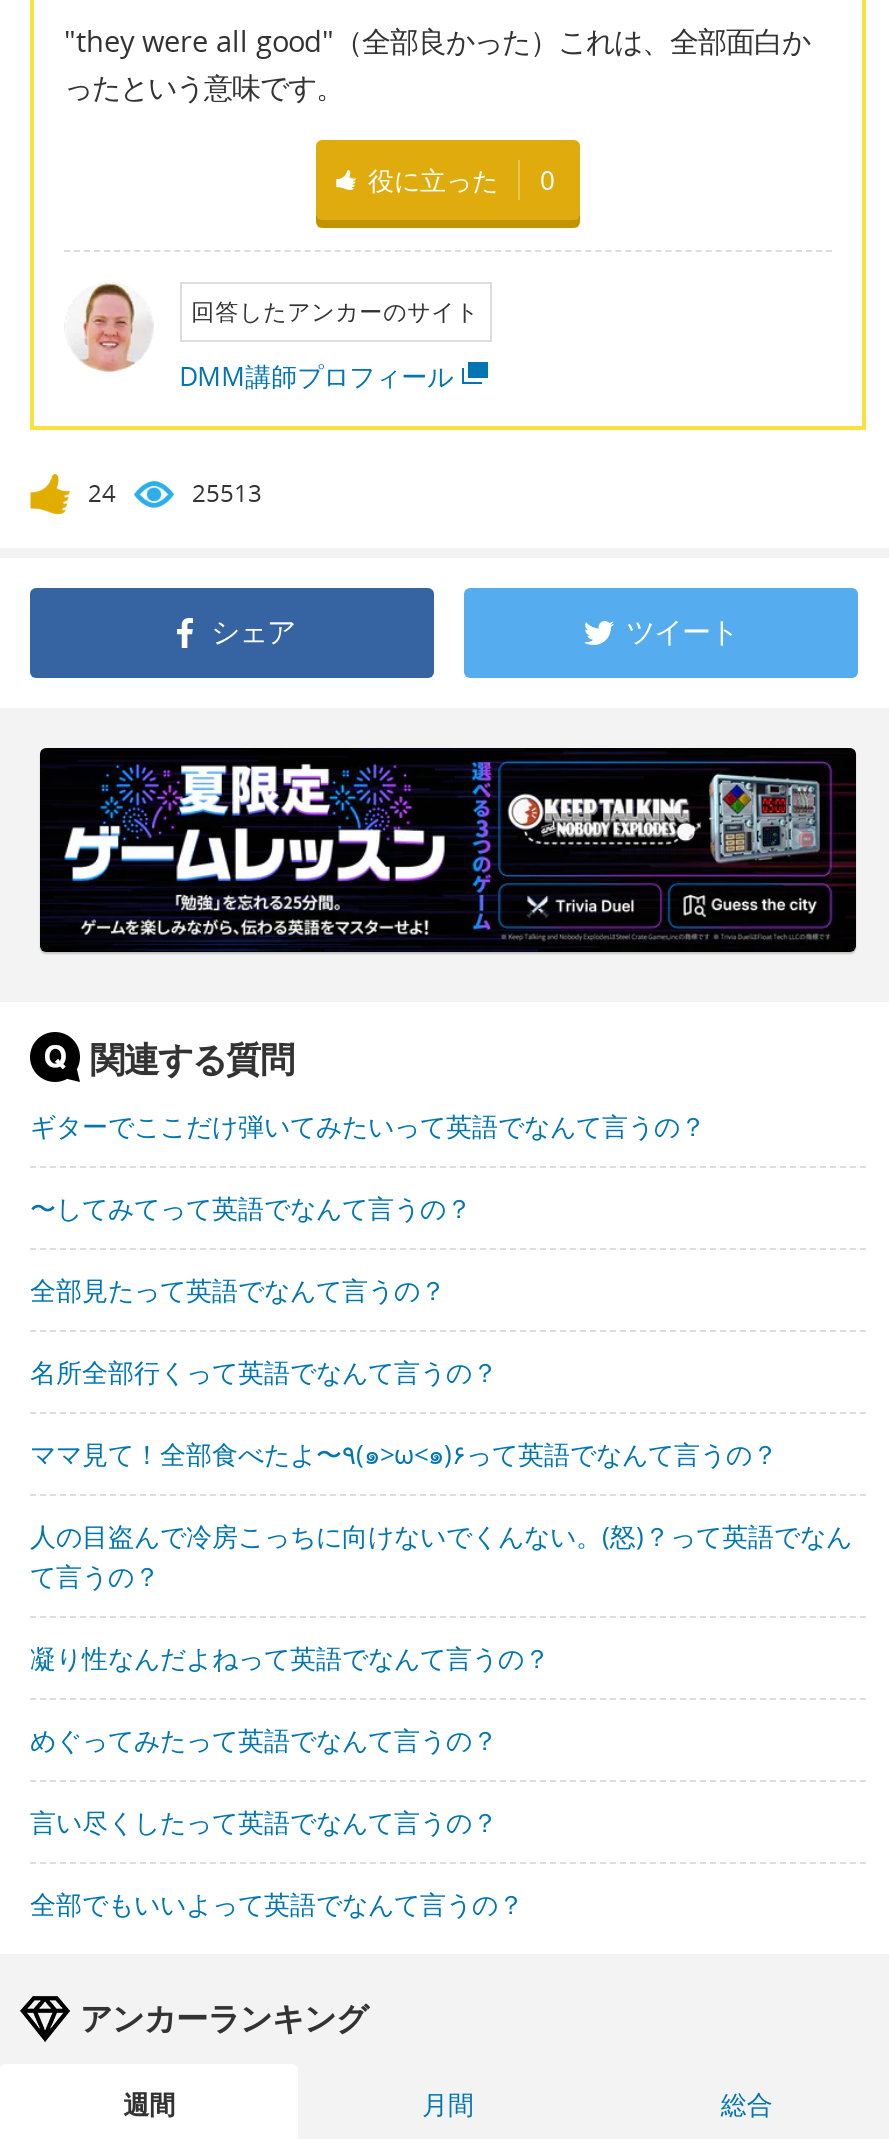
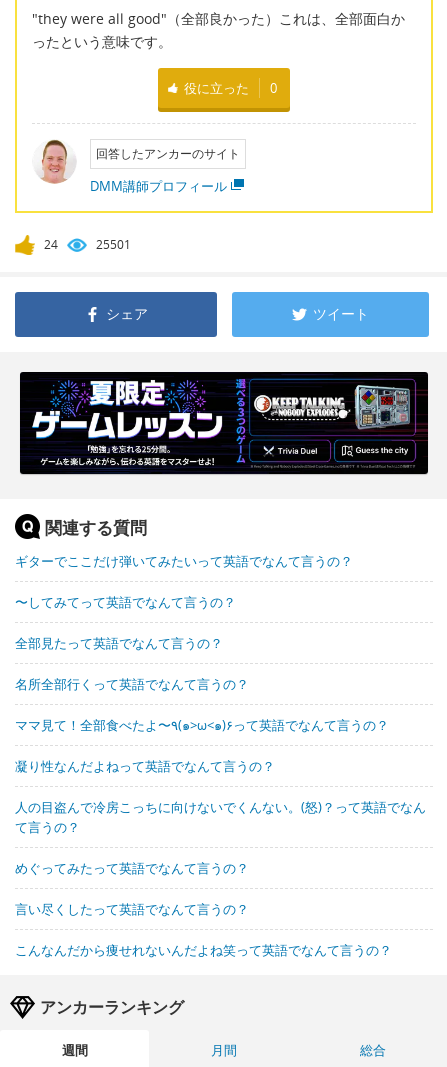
- 25513
+ 25501

moved down: 人の目盗んで冷房こっちに向けないでくんない。(怒)？って英語でなん | て言うの？

moved up: 凝り性なんだよねって英語でなんて言うの？

- 全部でもいいよって英語でなんて言うの？
+ こんなんだから痩せれないんだよね笑って英語でなんて言うの？
